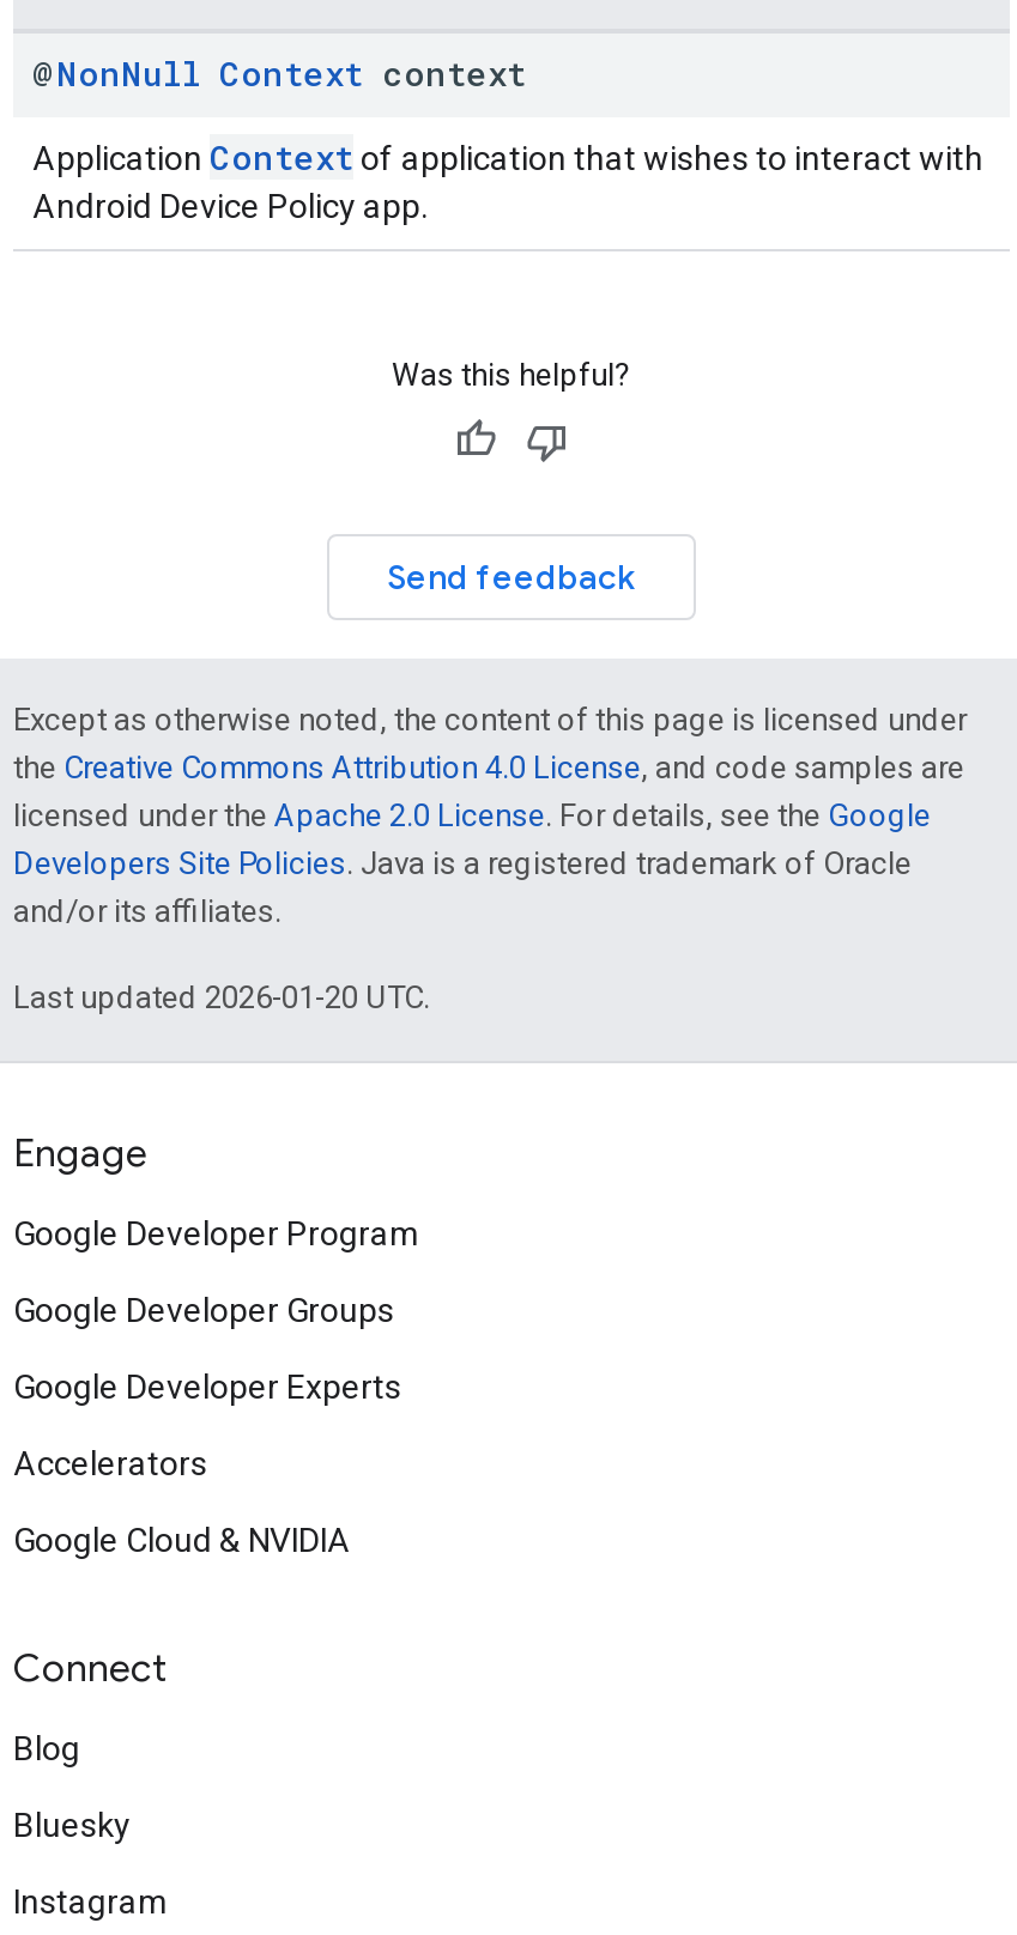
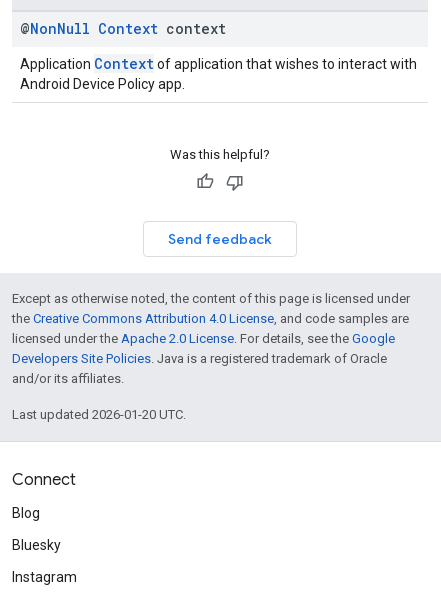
- Engage
- Google Developer Program
- Google Developer Groups
- Google Developer Experts
- Accelerators
- Google Cloud & NVIDIA
